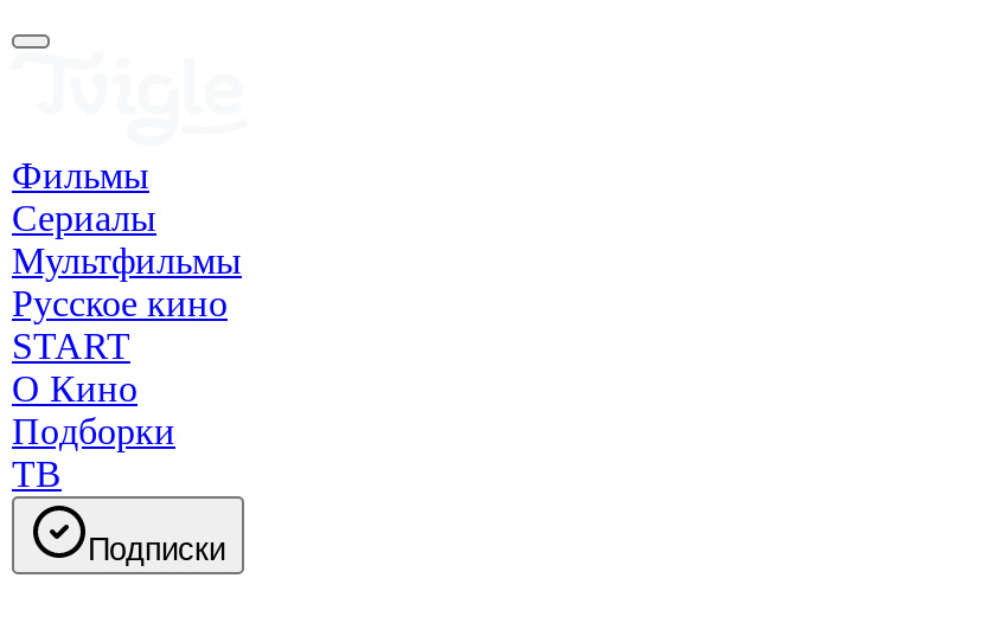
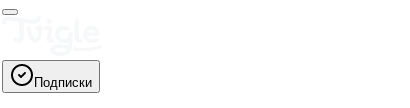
- Фильмы
- Сериалы
- Мультфильмы
- Русское кино
- START
- О Кино
- Подборки
- ТВ
